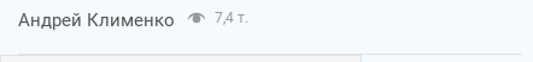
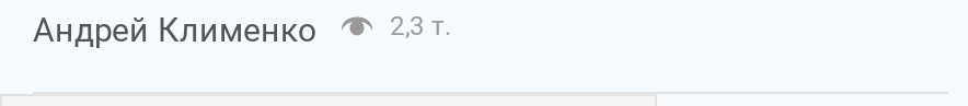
- 7,4 т.
+ 2,3 т.
